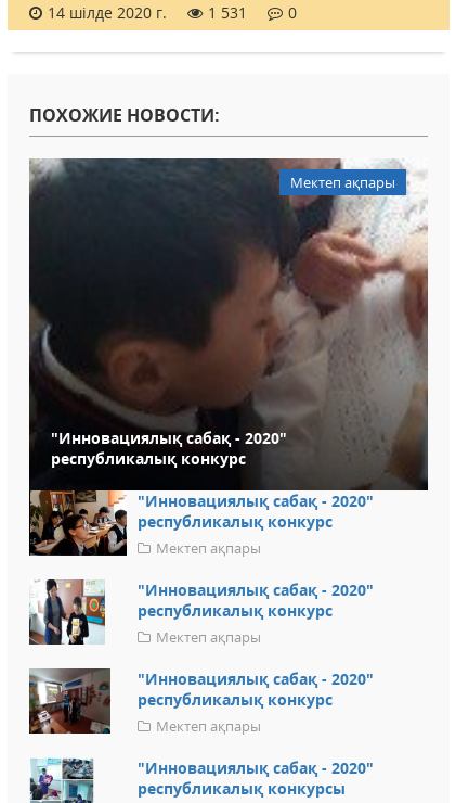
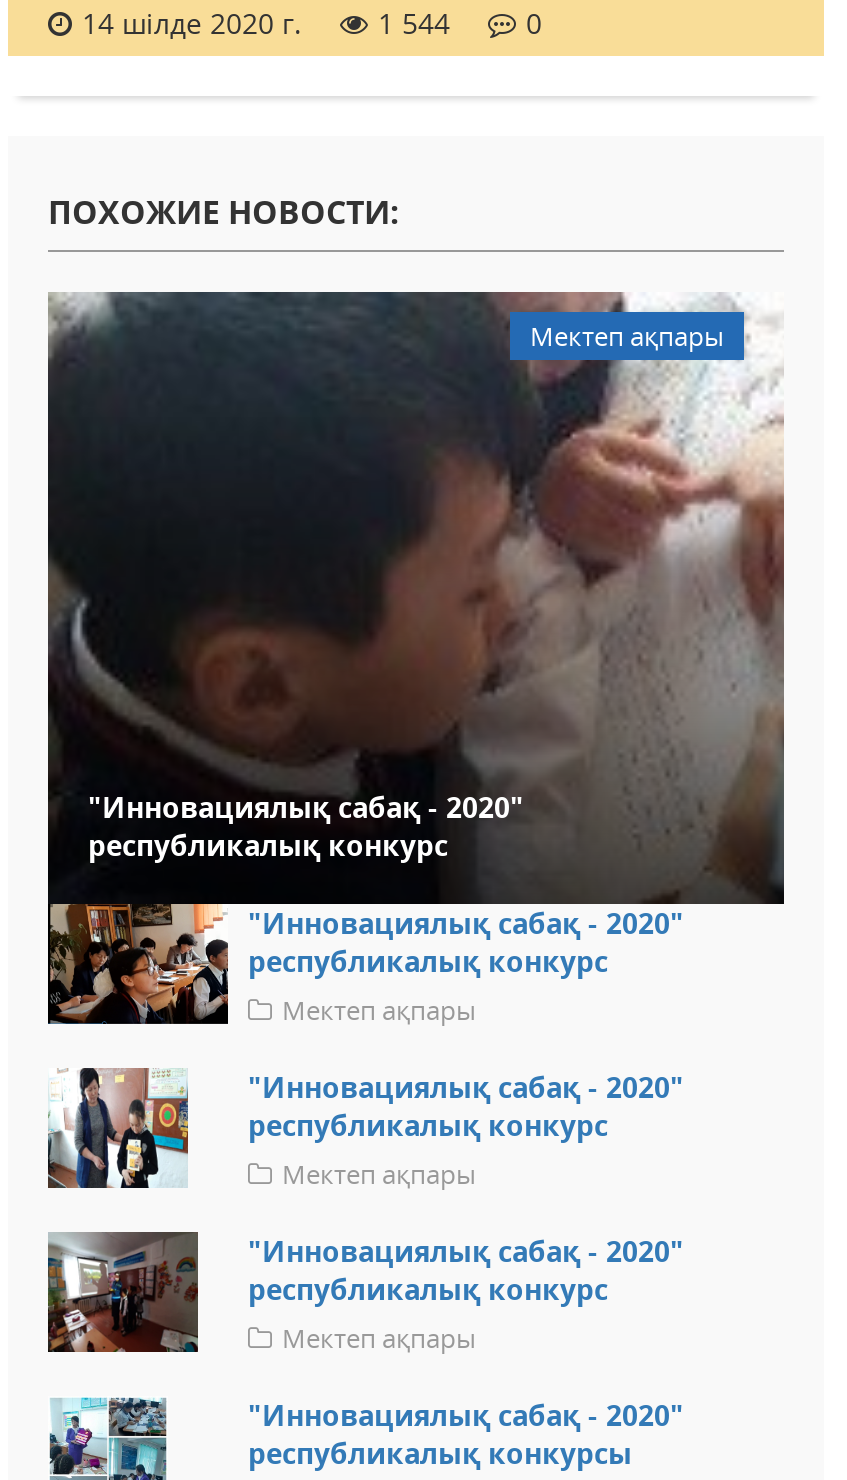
- 14 шілде 2020 г. 1 531 0
+ 14 шілде 2020 г. 1 544 0
